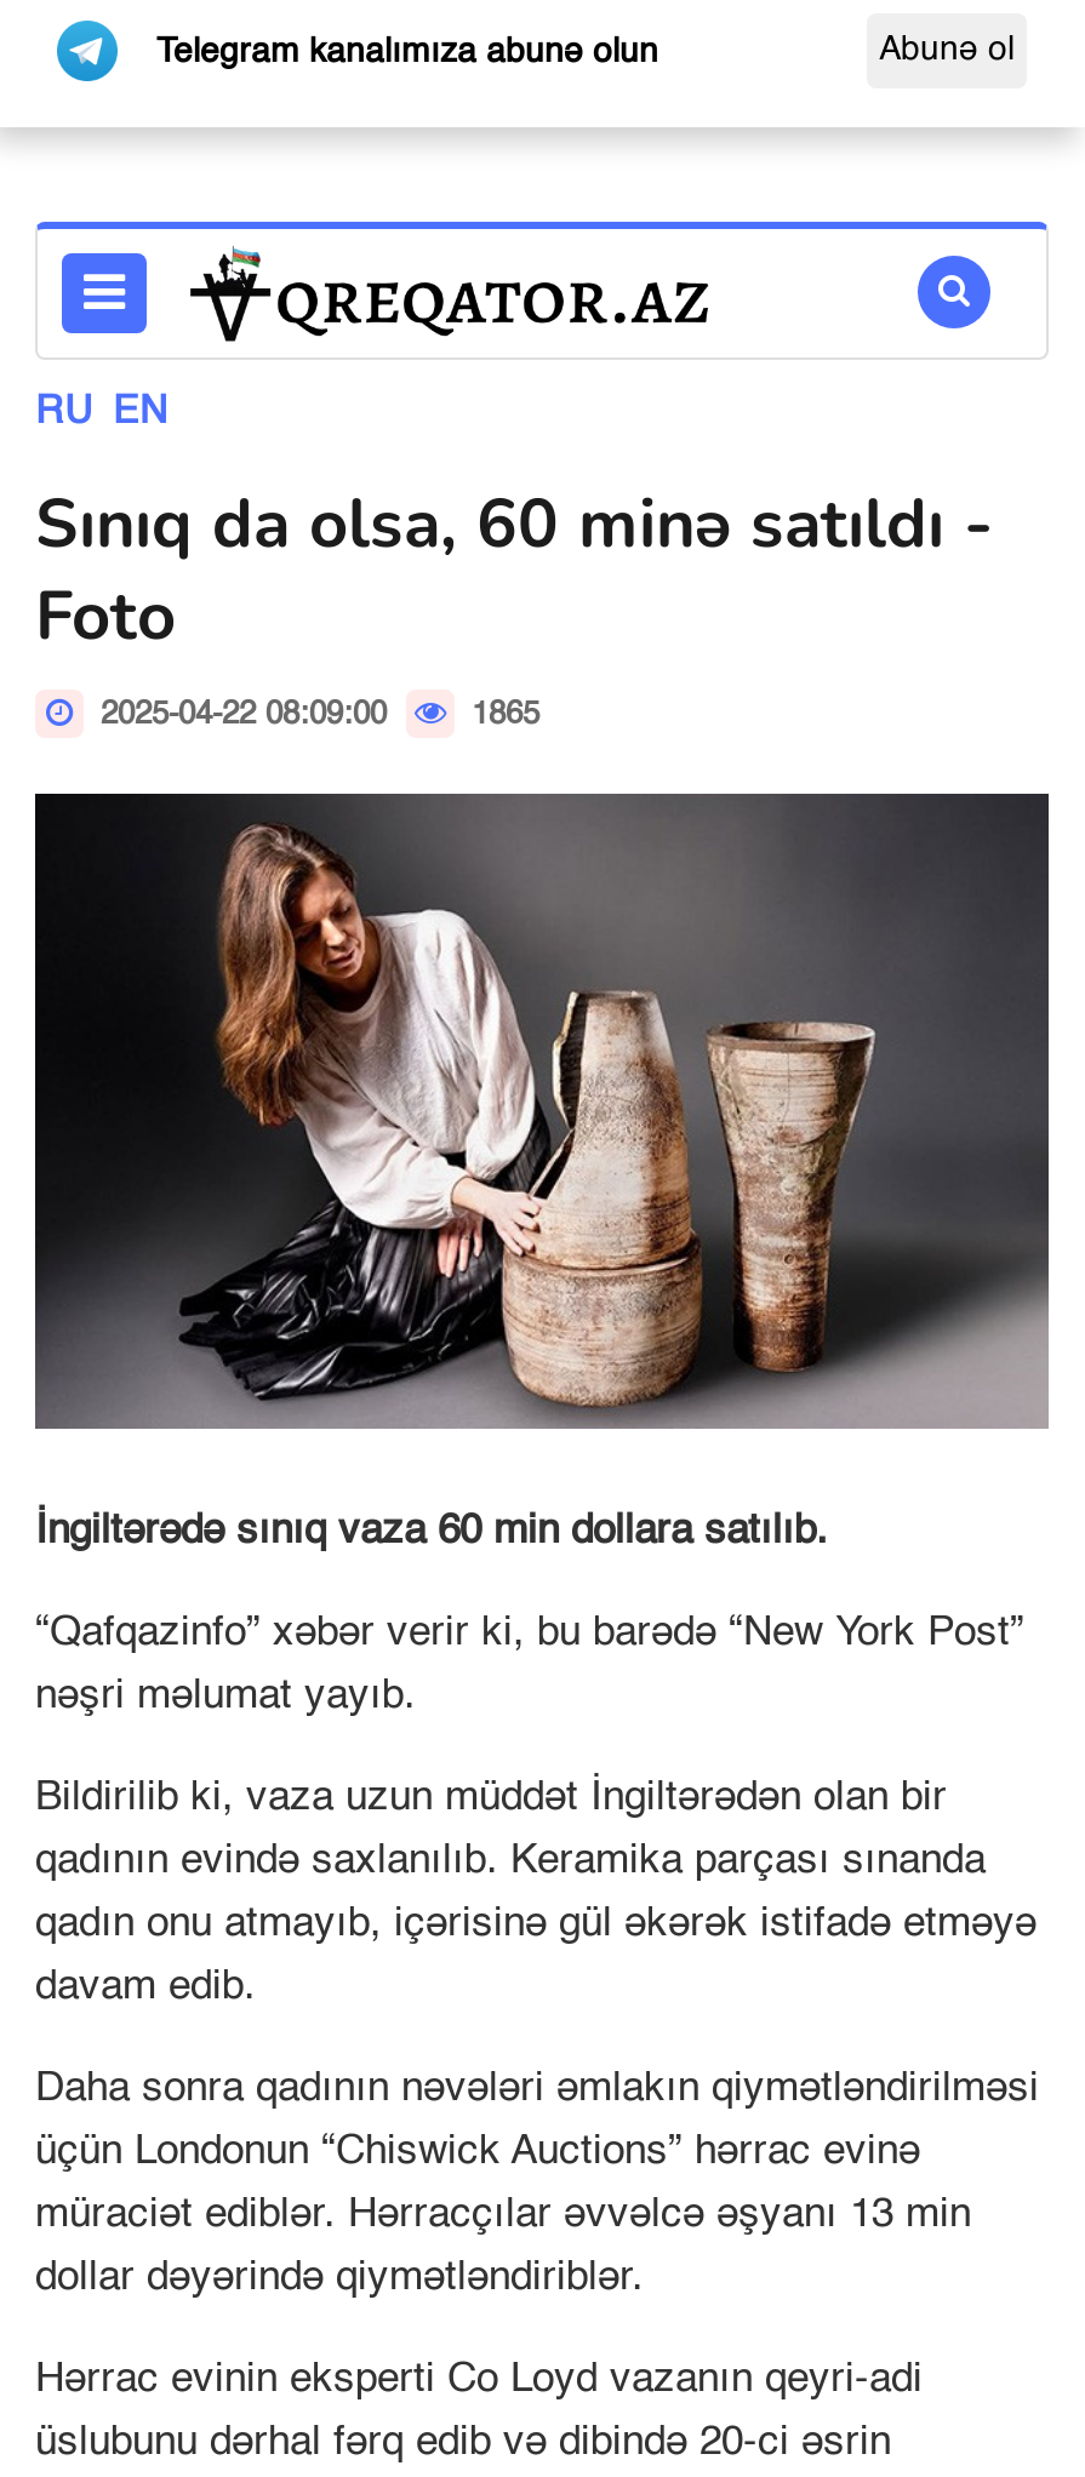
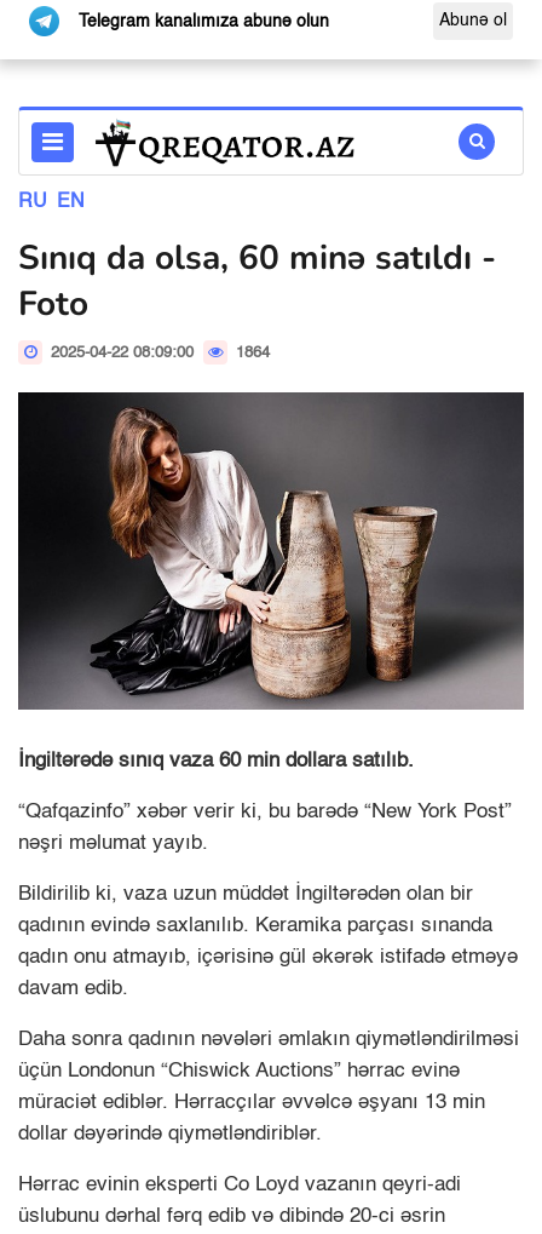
- 1865
+ 1864
